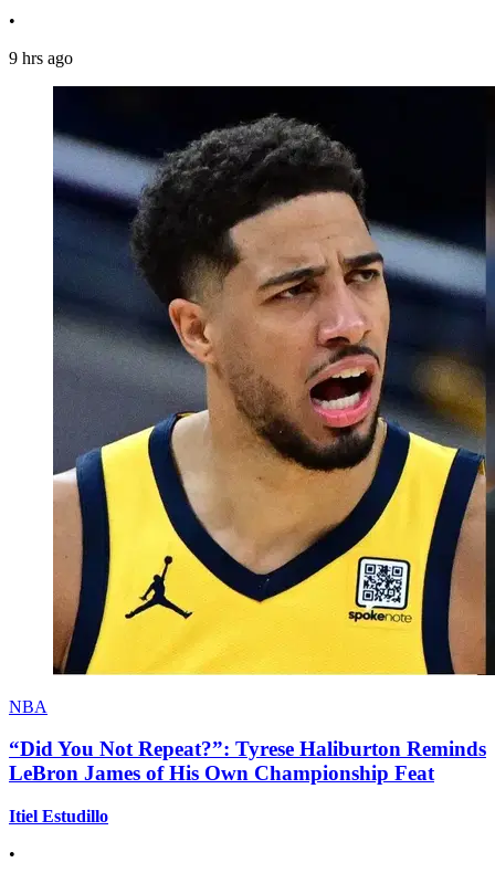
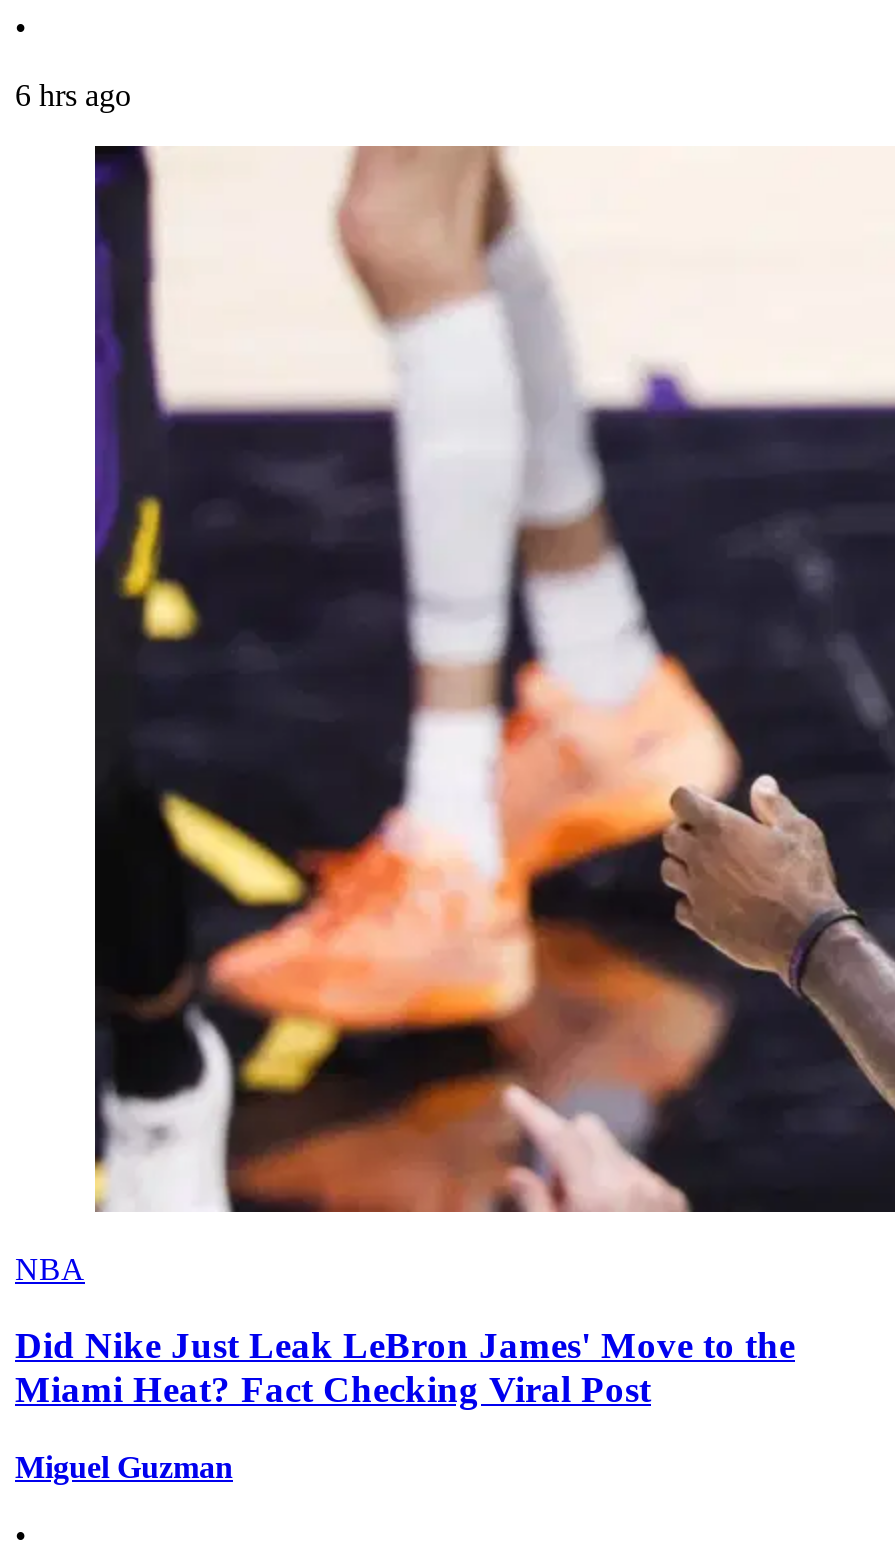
- 9 hrs ago
+ 6 hrs ago

- [image]
+ [image]

- “Did You Not Repeat?”: Tyrese Haliburton Reminds
- LeBron James of His Own Championship Feat
+ Did Nike Just Leak LeBron James' Move to the
+ Miami Heat? Fact Checking Viral Post

- Itiel Estudillo
+ Miguel Guzman
